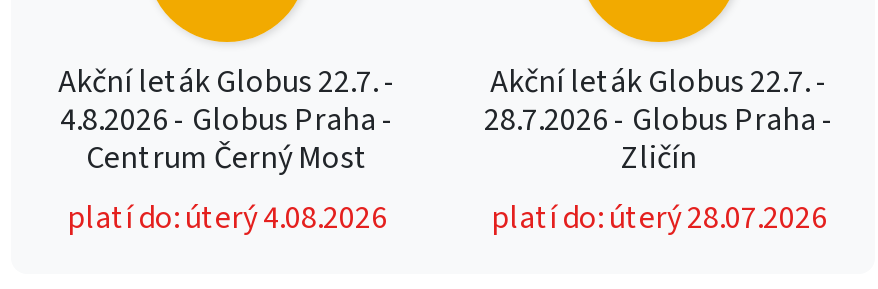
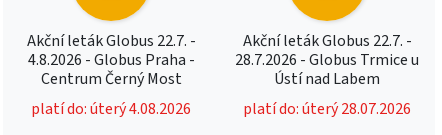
- 28.7.2026 - Globus Praha -
- Zličín
+ 28.7.2026 - Globus Trmice u
+ Ústí nad Labem
